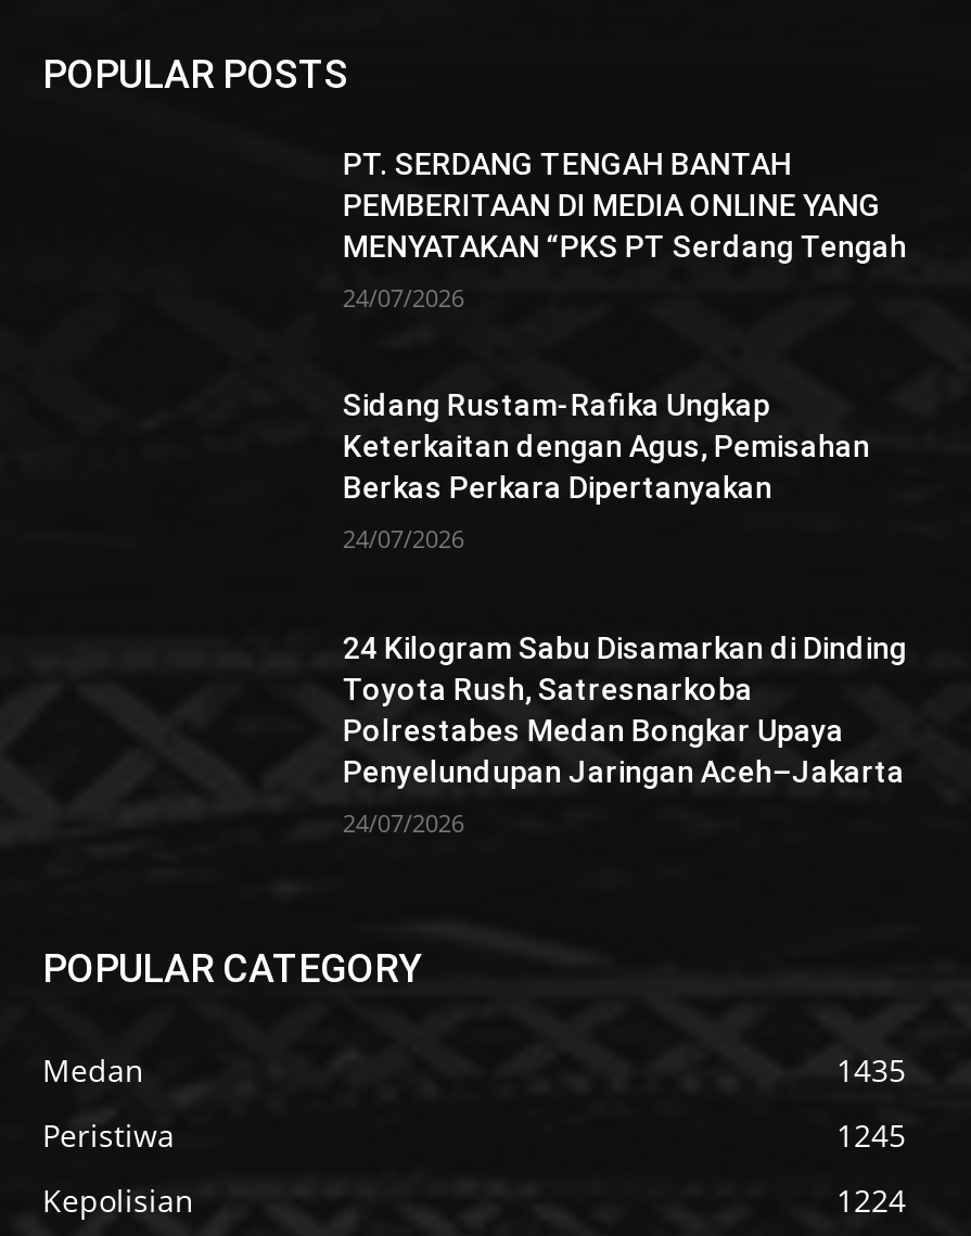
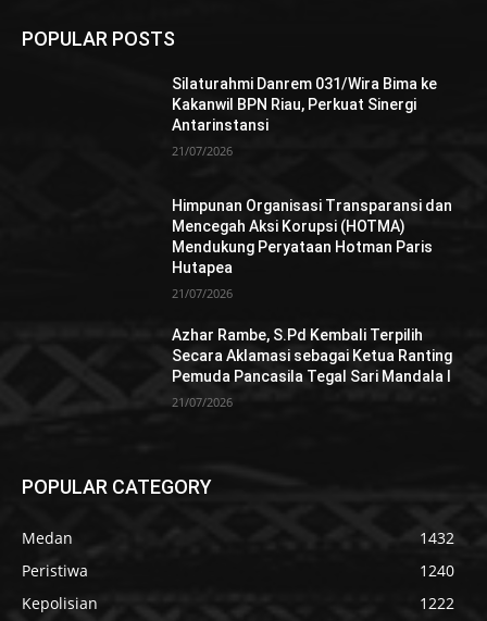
- PT. SERDANG TENGAH BANTAH
- PEMBERITAAN DI MEDIA ONLINE YANG
- MENYATAKAN “PKS PT Serdang Tengah
+ Silaturahmi Danrem 031/Wira Bima ke
+ Kakanwil BPN Riau, Perkuat Sinergi
+ Antarinstansi

- 24/07/2026
+ 21/07/2026

- Sidang Rustam-Rafika Ungkap
- Keterkaitan dengan Agus, Pemisahan
- Berkas Perkara Dipertanyakan
+ Himpunan Organisasi Transparansi dan
+ Mencegah Aksi Korupsi (HOTMA)
+ Mendukung Peryataan Hotman Paris
+ Hutapea

- 24/07/2026
+ 21/07/2026

- 24 Kilogram Sabu Disamarkan di Dinding
- Toyota Rush, Satresnarkoba
- Polrestabes Medan Bongkar Upaya
- Penyelundupan Jaringan Aceh–Jakarta
+ Azhar Rambe, S.Pd Kembali Terpilih
+ Secara Aklamasi sebagai Ketua Ranting
+ Pemuda Pancasila Tegal Sari Mandala I

- 24/07/2026
+ 21/07/2026

- 1435
+ 1432

- 1245
+ 1240

- 1224
+ 1222
